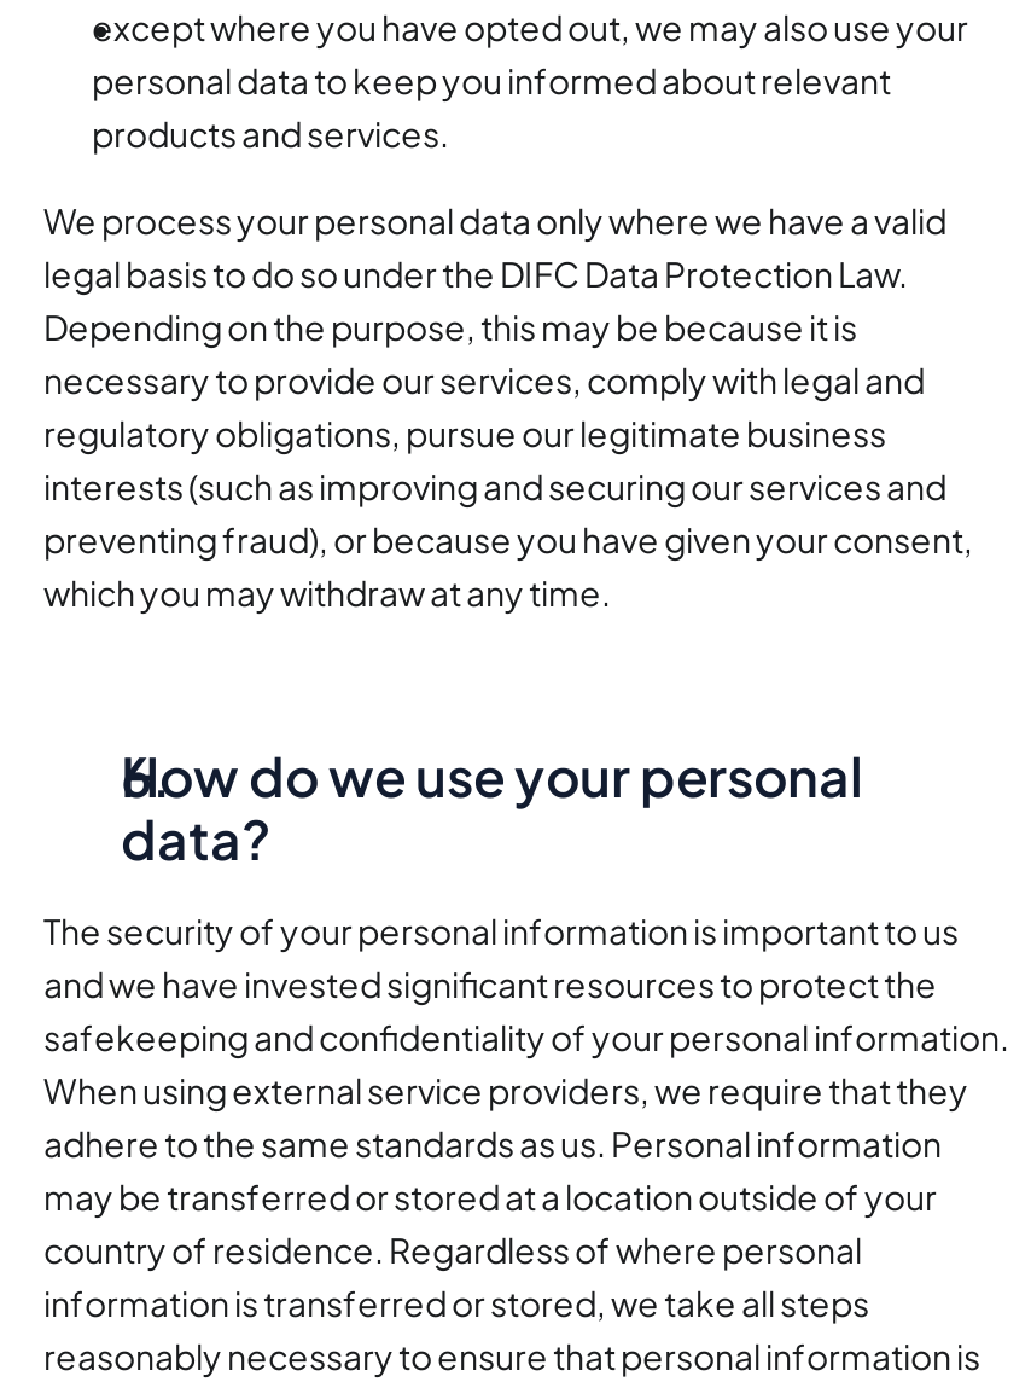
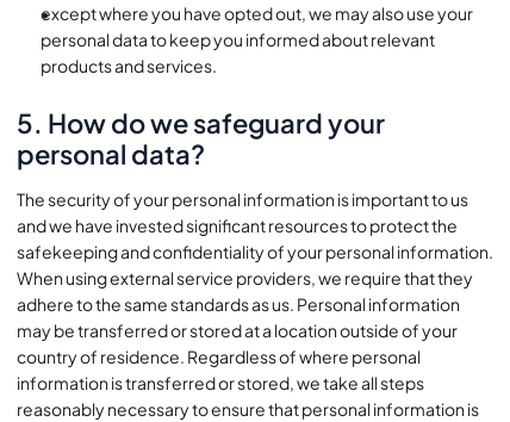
- We process your personal data only where we have a valid
- legal basis to do so under the DIFC Data Protection Law.
- Depending on the purpose, this may be because it is
- necessary to provide our services, comply with legal and
- regulatory obligations, pursue our legitimate business
- interests (such as improving and securing our services and
- preventing fraud), or because you have given your consent,
- which you may withdraw at any time.
- How do we use your personal
- data?
+ 5. How do we safeguard your
+ personal data?
